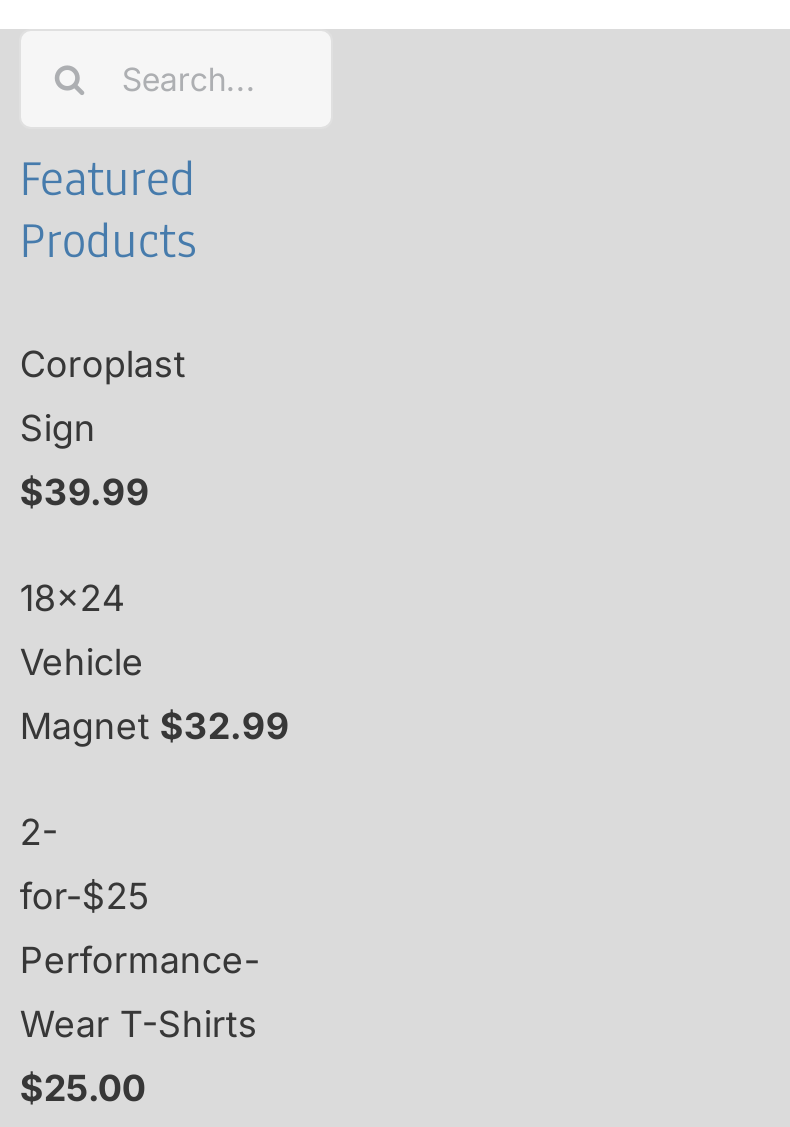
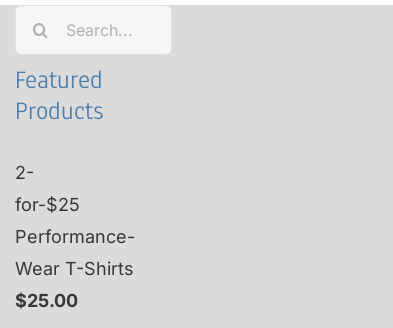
- Coroplast
- Sign
- $39.99
- 18x24
- Vehicle
- Magnet $32.99
